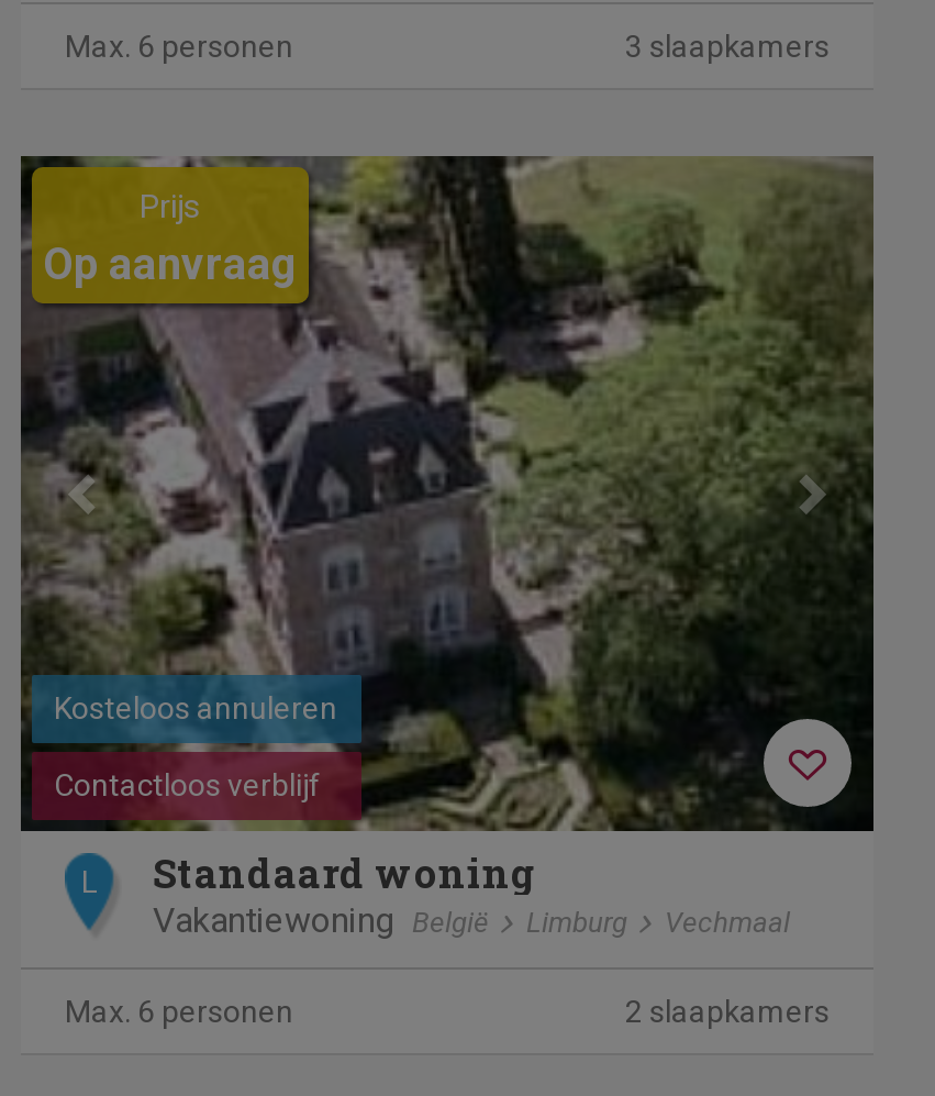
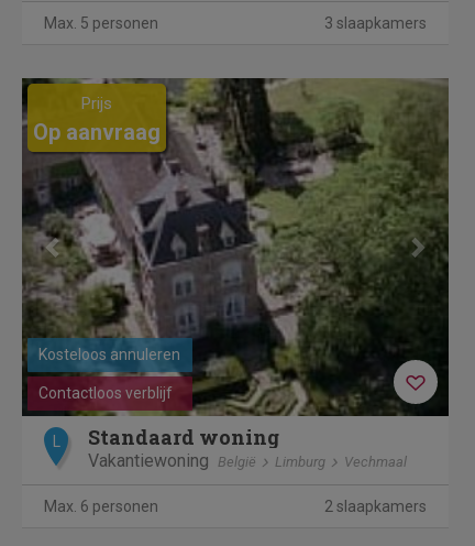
- Max. 6 personen
+ Max. 5 personen
